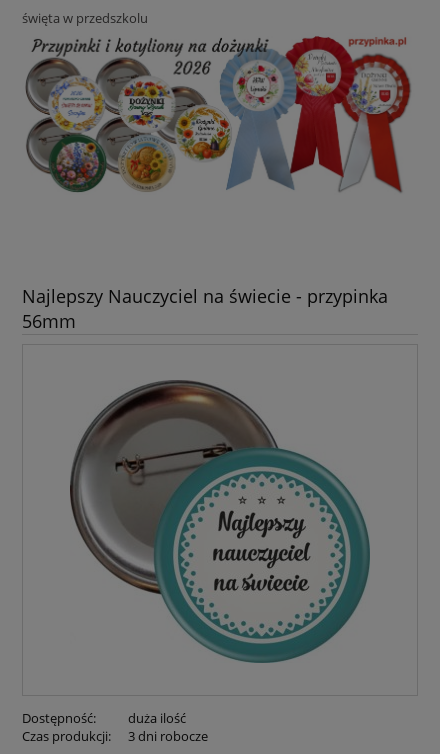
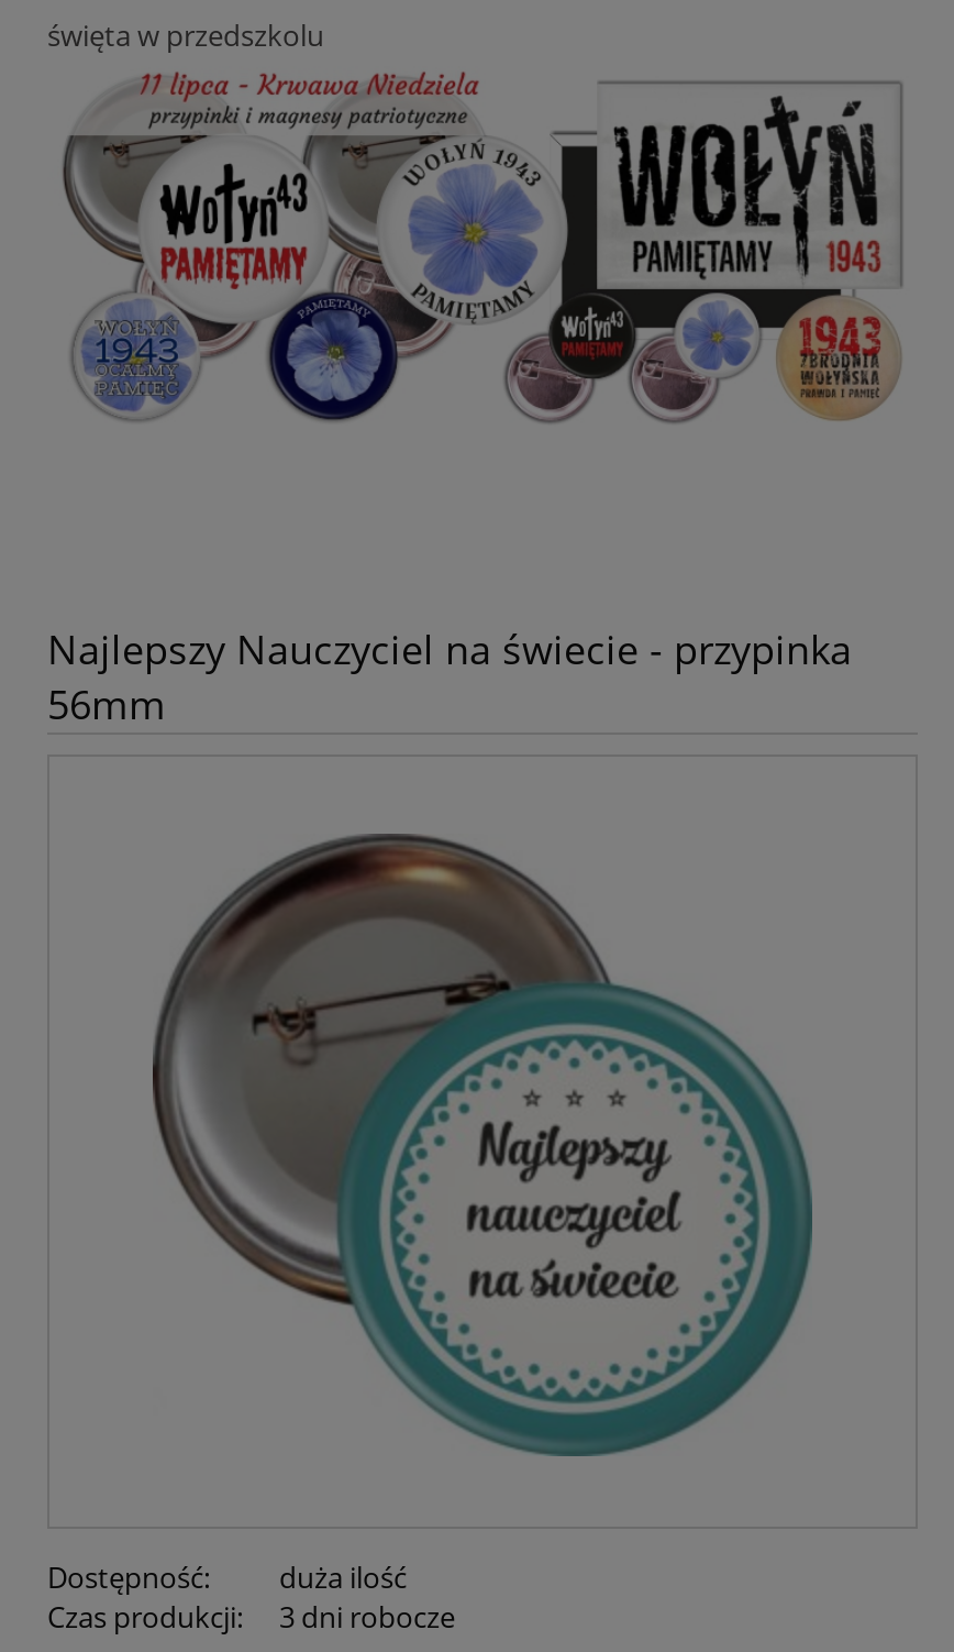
- [image]
+ [image]
